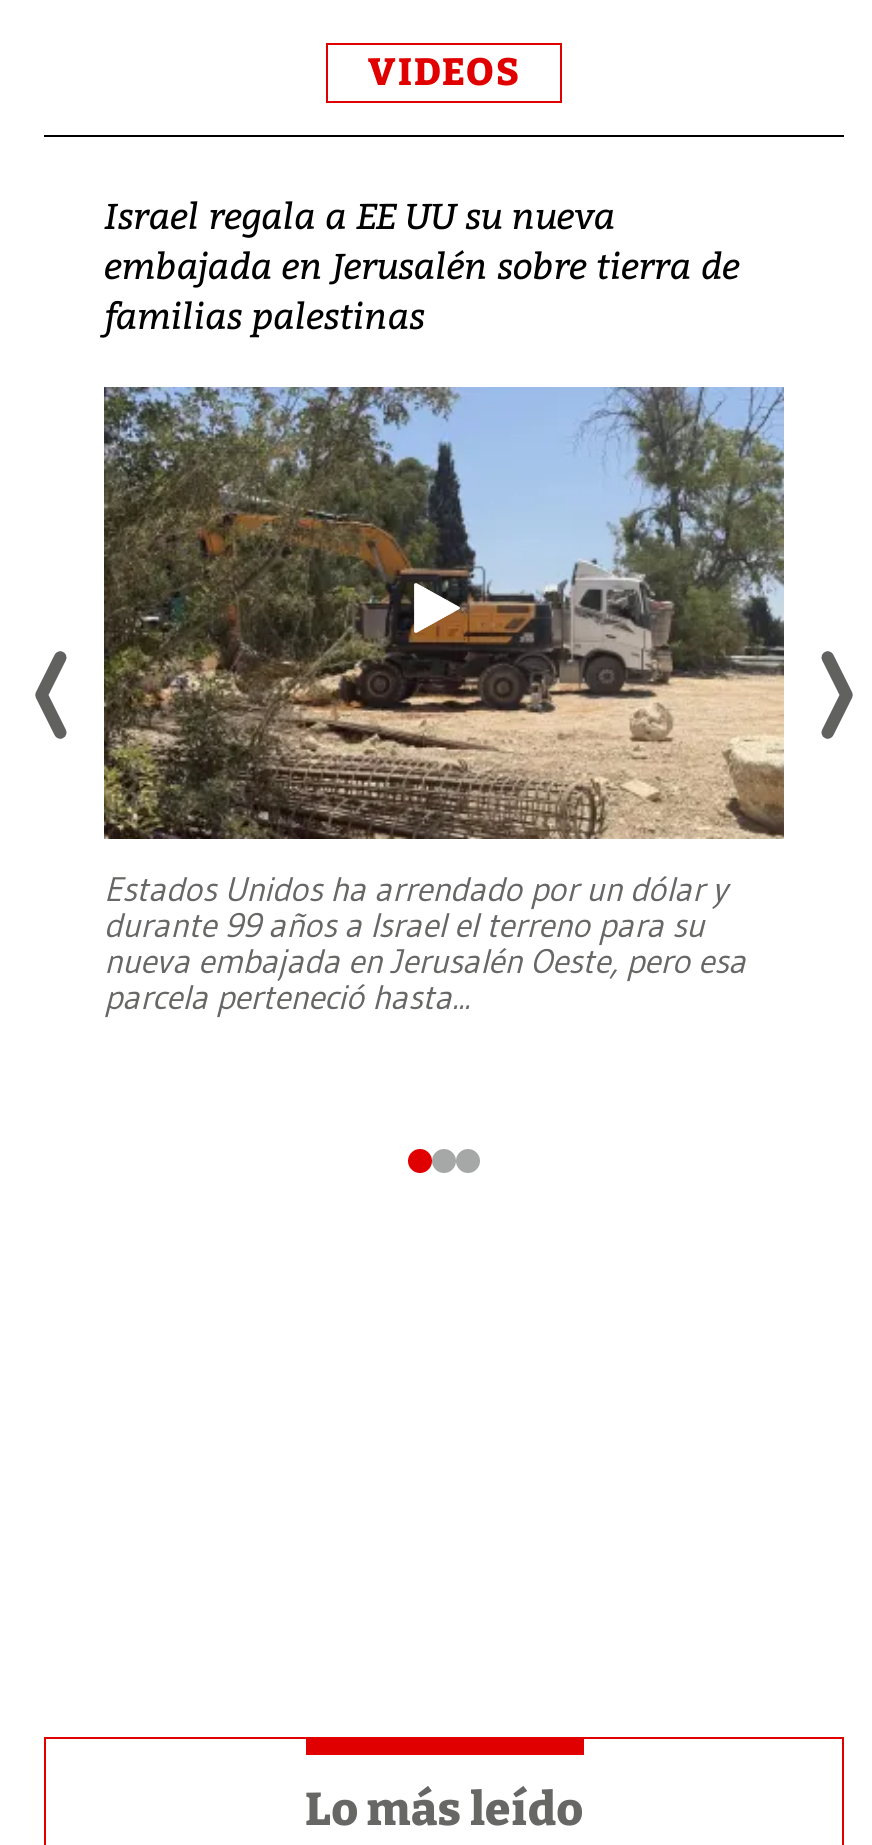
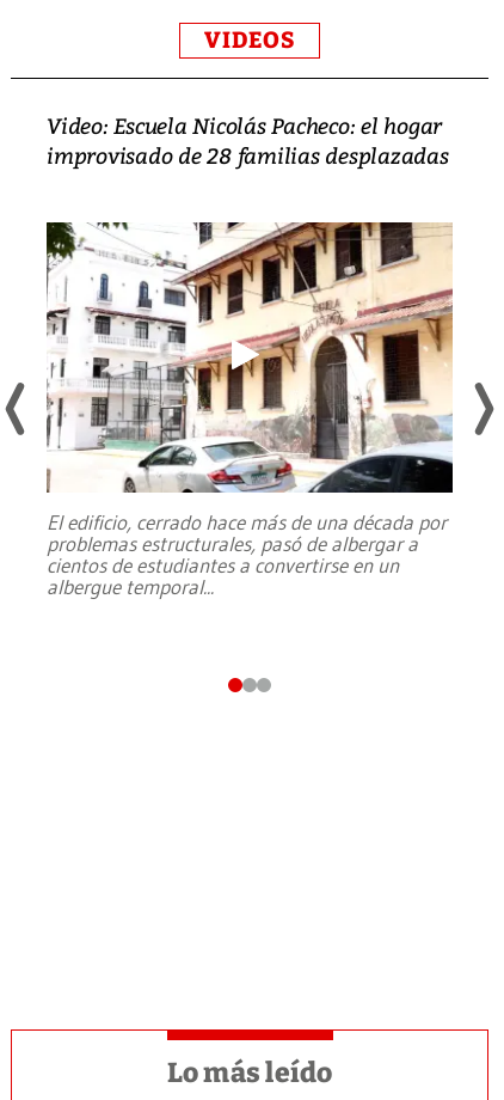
- Israel regala a EE UU su nueva
- embajada en Jerusalén sobre tierra de
- familias palestinas
+ Video: Escuela Nicolás Pacheco: el hogar
+ improvisado de 28 familias desplazadas

- [image]
- Estados Unidos ha arrendado por un dólar y
- durante 99 años a Israel el terreno para su
- nueva embajada en Jerusalén Oeste, pero esa
- parcela perteneció hasta...
+ [image]
+ El edificio, cerrado hace más de una década por
+ problemas estructurales, pasó de albergar a
+ cientos de estudiantes a convertirse en un
+ albergue temporal...
